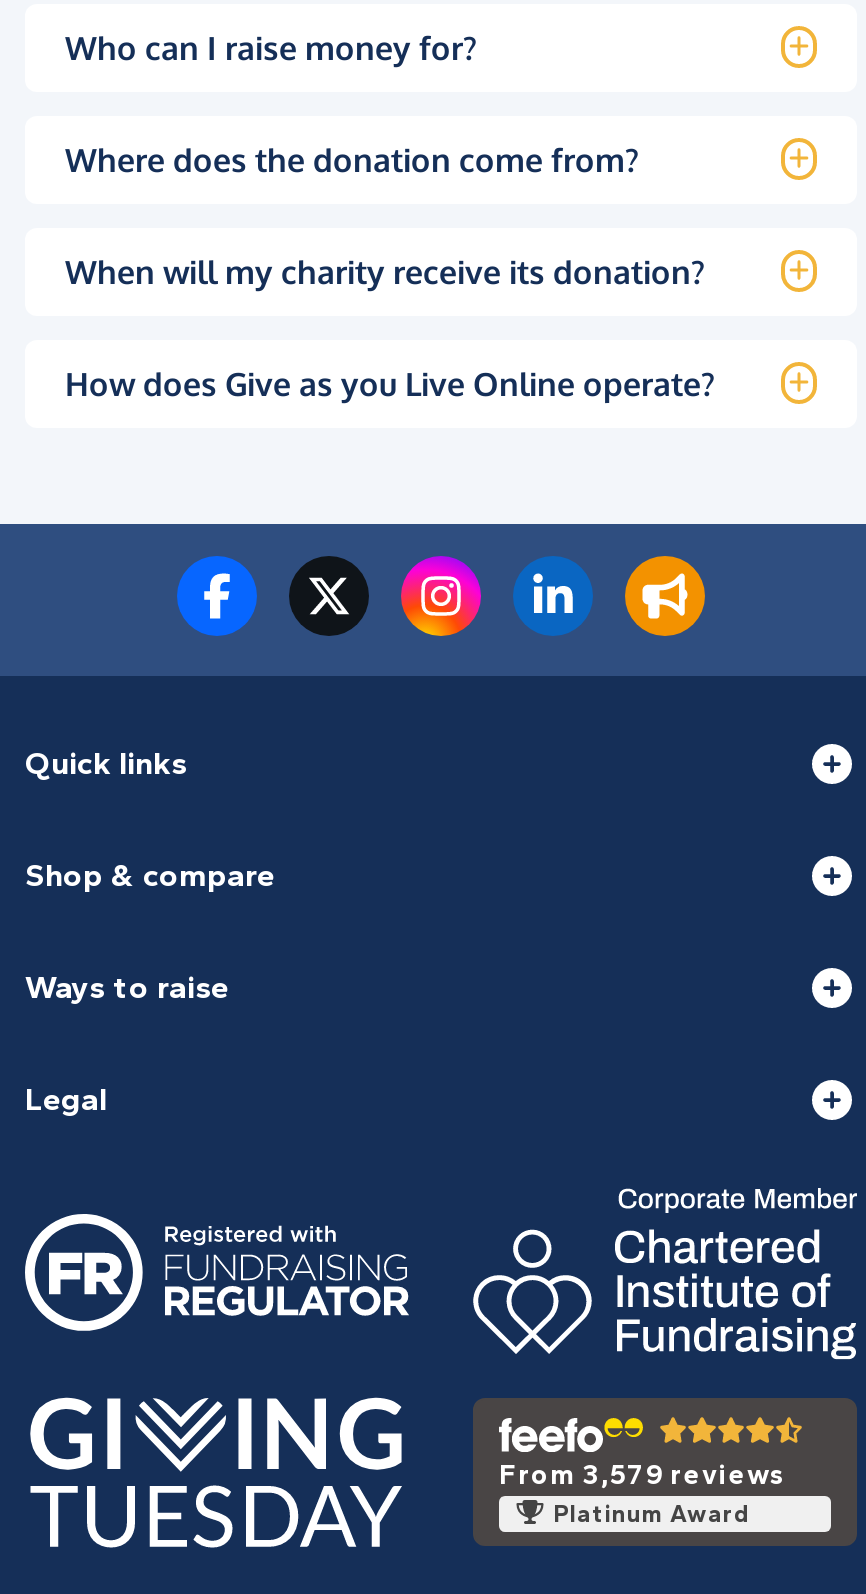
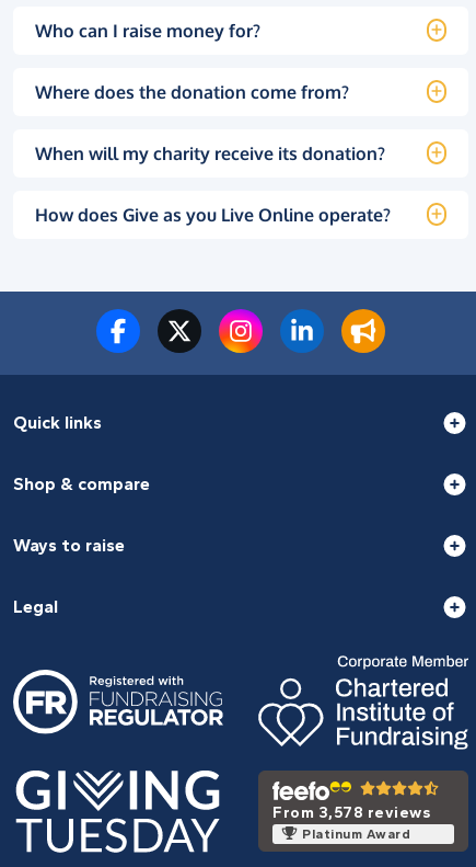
- From 3,579 reviews
+ From 3,578 reviews
